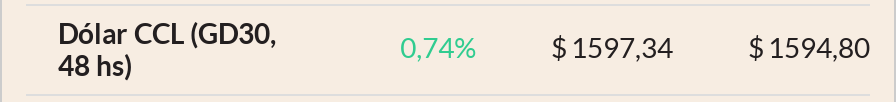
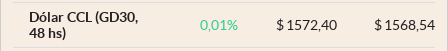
- 0,74%
+ 0,01%

- $ 1597,34
+ $ 1572,40

- $ 1594,80
+ $ 1568,54
